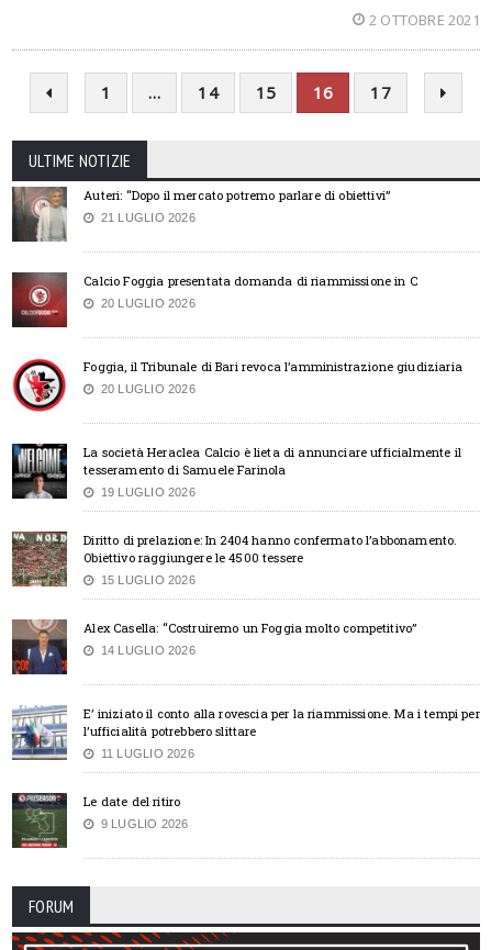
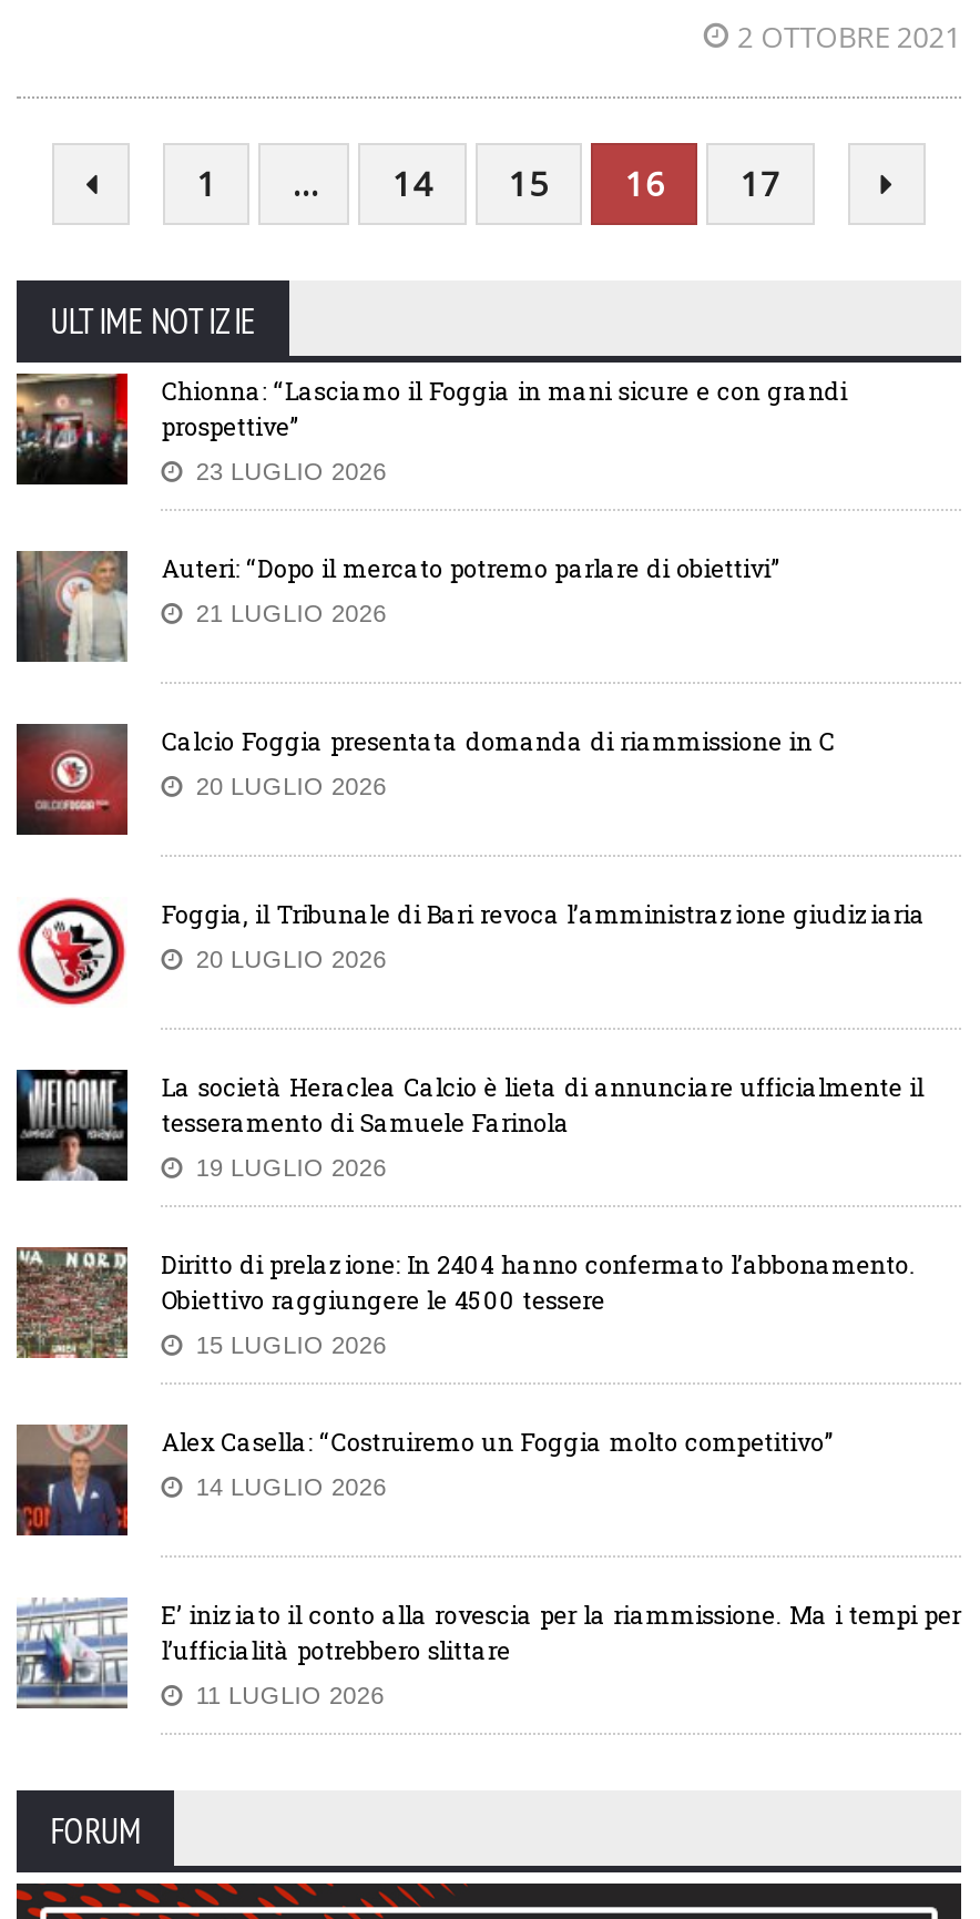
+ [image]
+ Chionna: “Lasciamo il Foggia in mani sicure e con grandi
+ prospettive”
+ 23 LUGLIO 2026

moved down: [image] | Auteri: “Dopo il mercato potremo parlare di obiettivi” | 21 LUGLIO 2026 | ... | l’ufficialità potrebbero slittare | 11 LUGLIO 2026

- [image]
- Le date del ritiro
- 9 LUGLIO 2026
